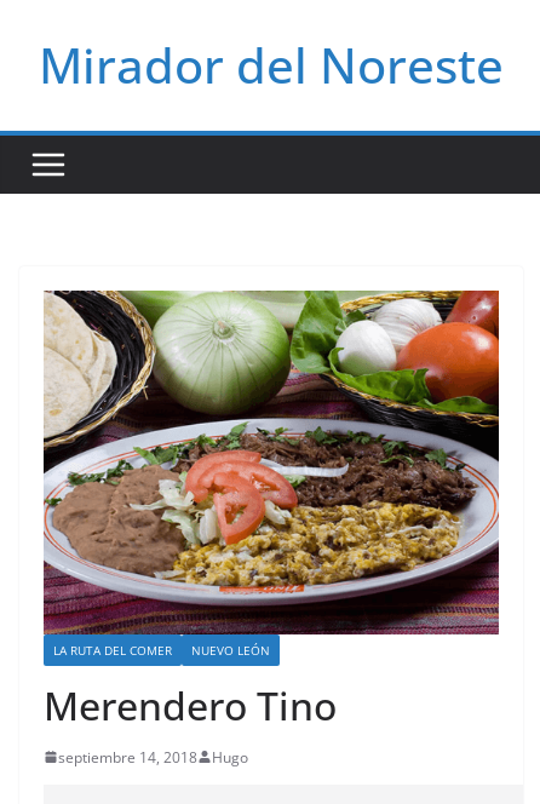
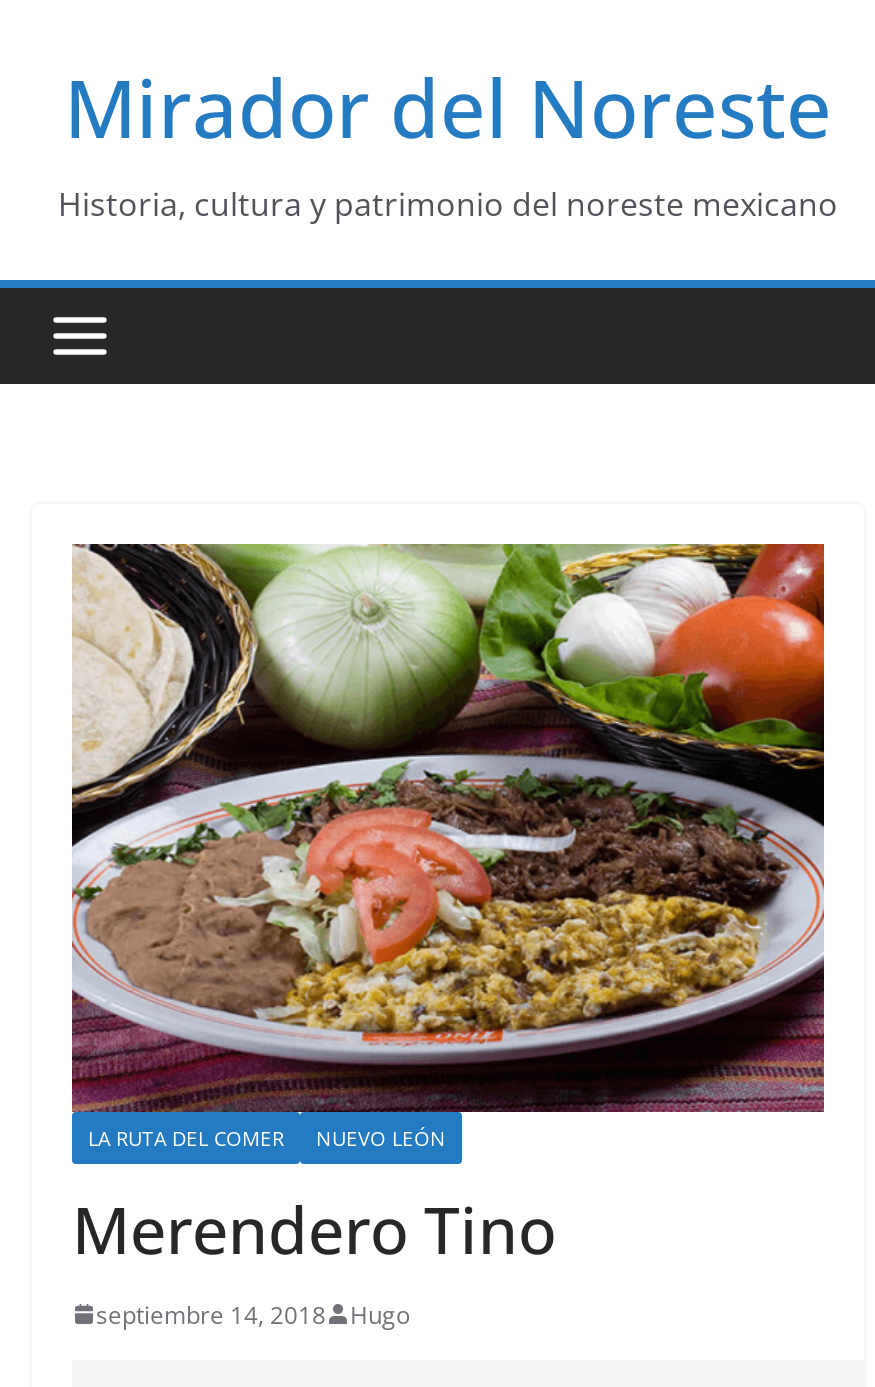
+ Historia, cultura y patrimonio del noreste mexicano
